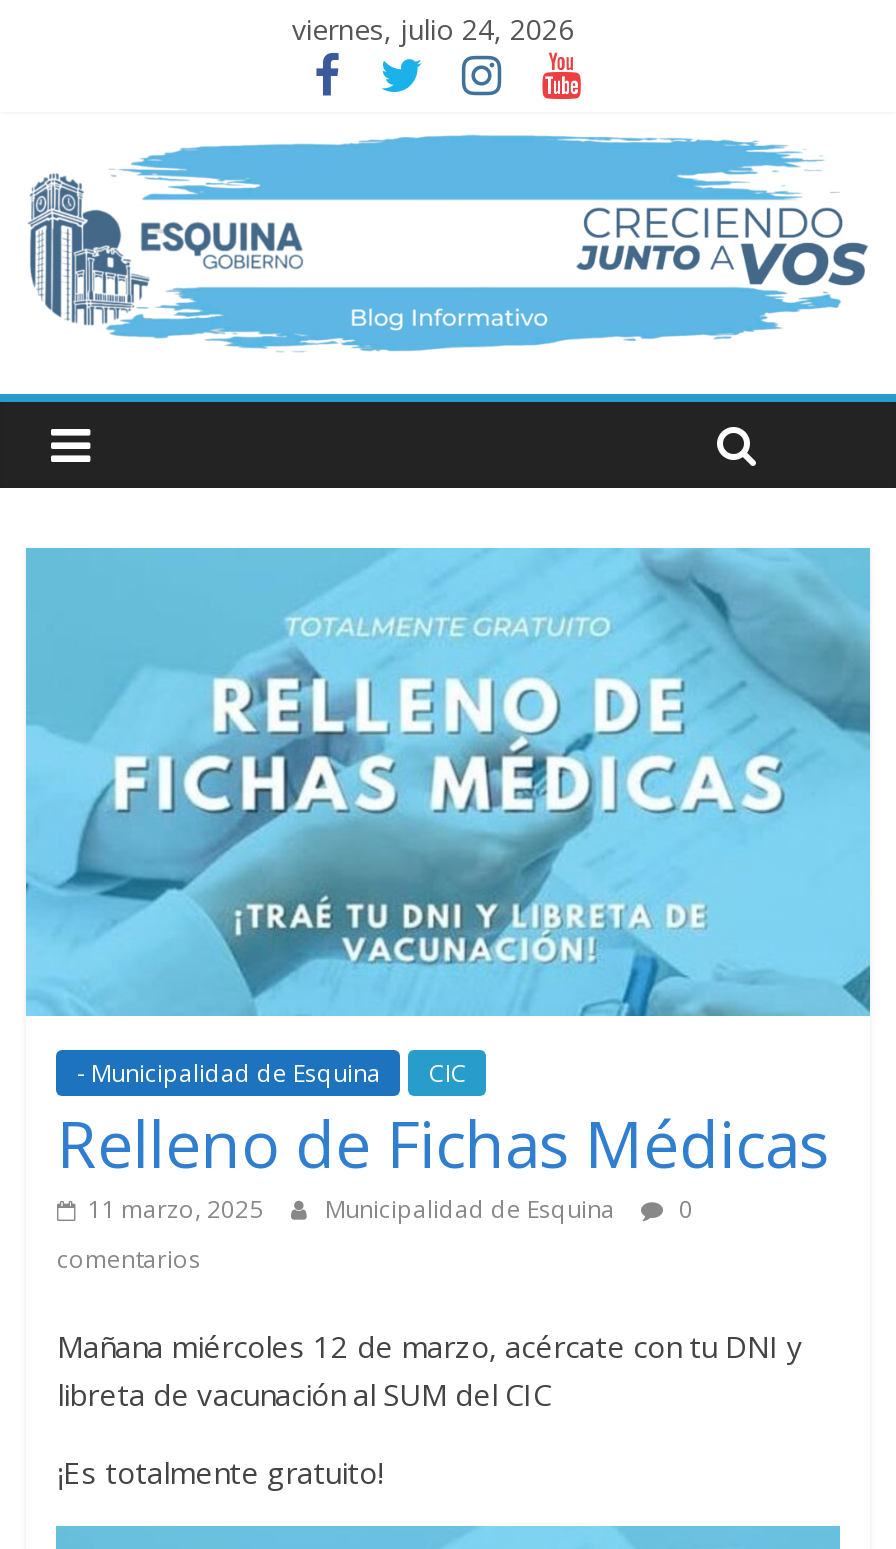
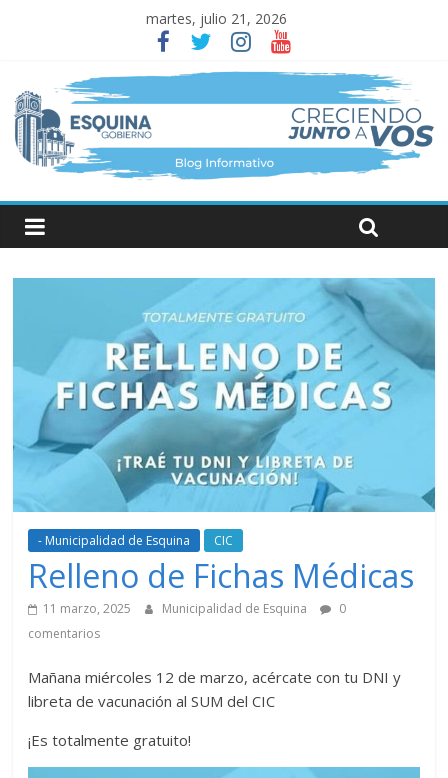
- viernes, julio 24, 2026
+ martes, julio 21, 2026
